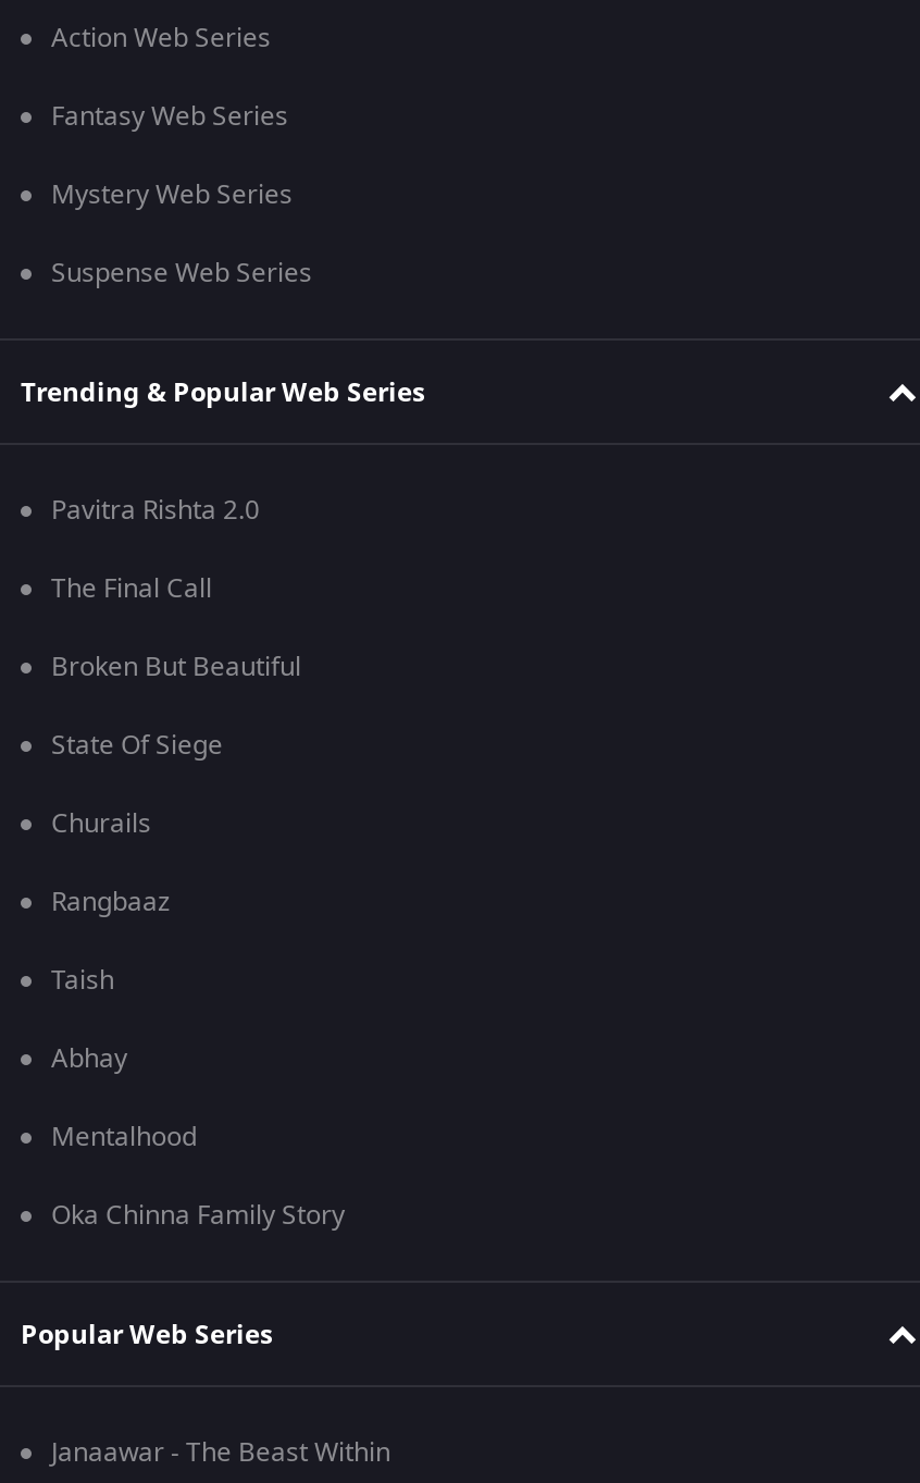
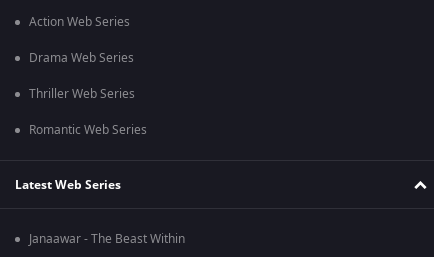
- Fantasy Web Series
- Mystery Web Series
- Suspense Web Series
- Trending & Popular Web Series
- Pavitra Rishta 2.0
- The Final Call
- Broken But Beautiful
- State Of Siege
- Churails
- Rangbaaz
- Taish
- Abhay
- Mentalhood
- Oka Chinna Family Story
- Popular Web Series
+ Drama Web Series
+ Thriller Web Series
+ Romantic Web Series
+ Latest Web Series
